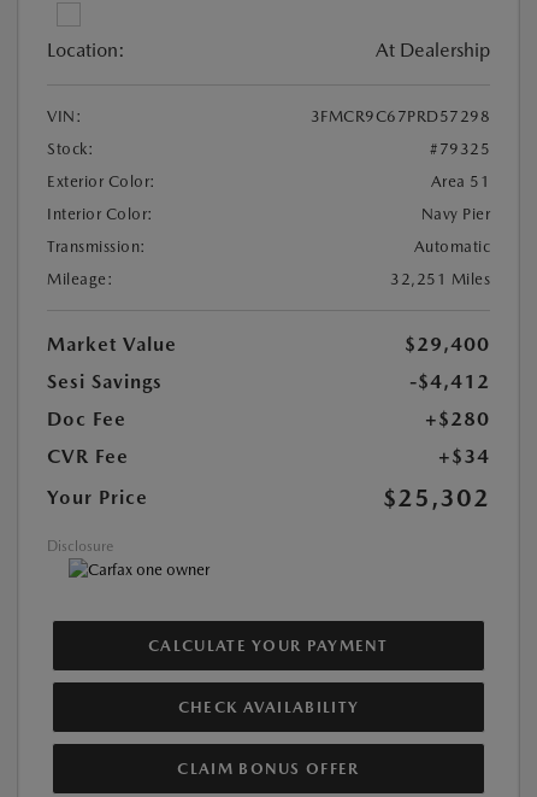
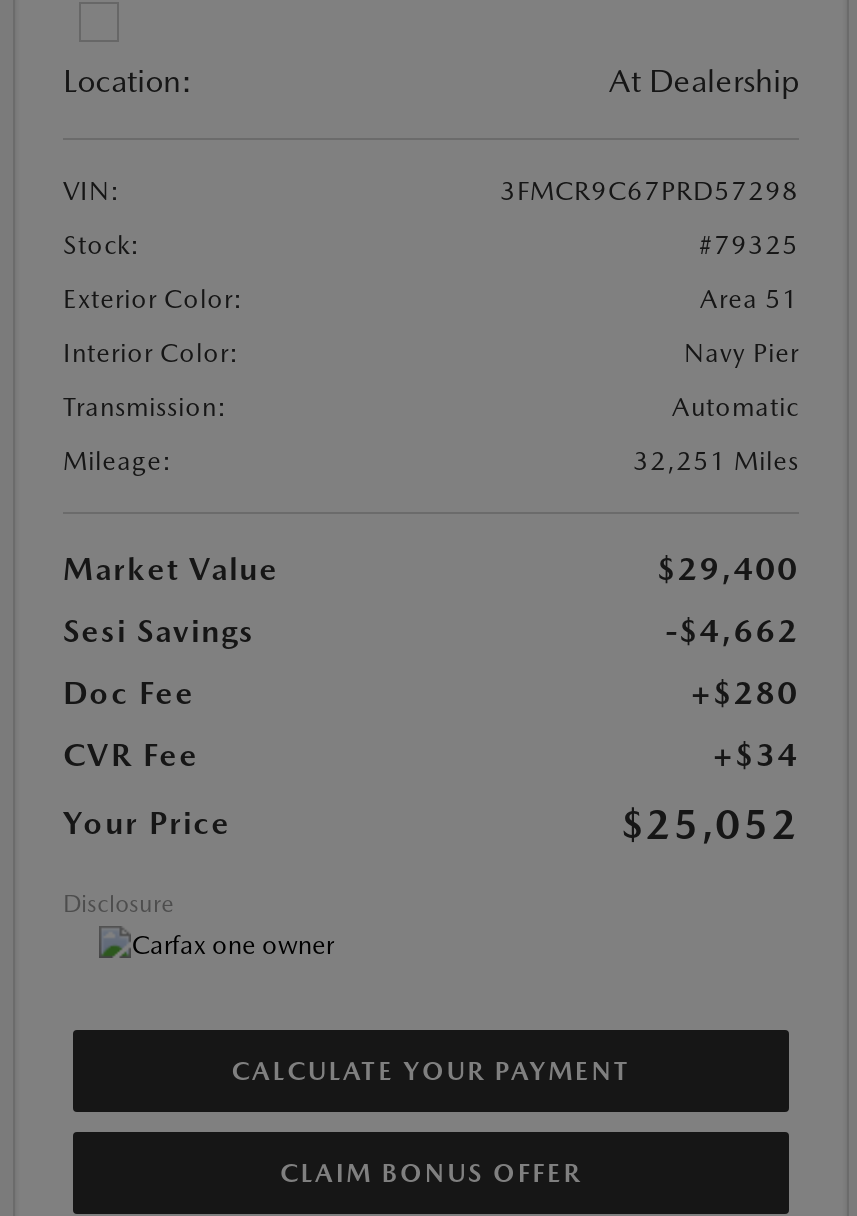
- -$4,412
+ -$4,662

- $25,302
+ $25,052

- CHECK AVAILABILITY
